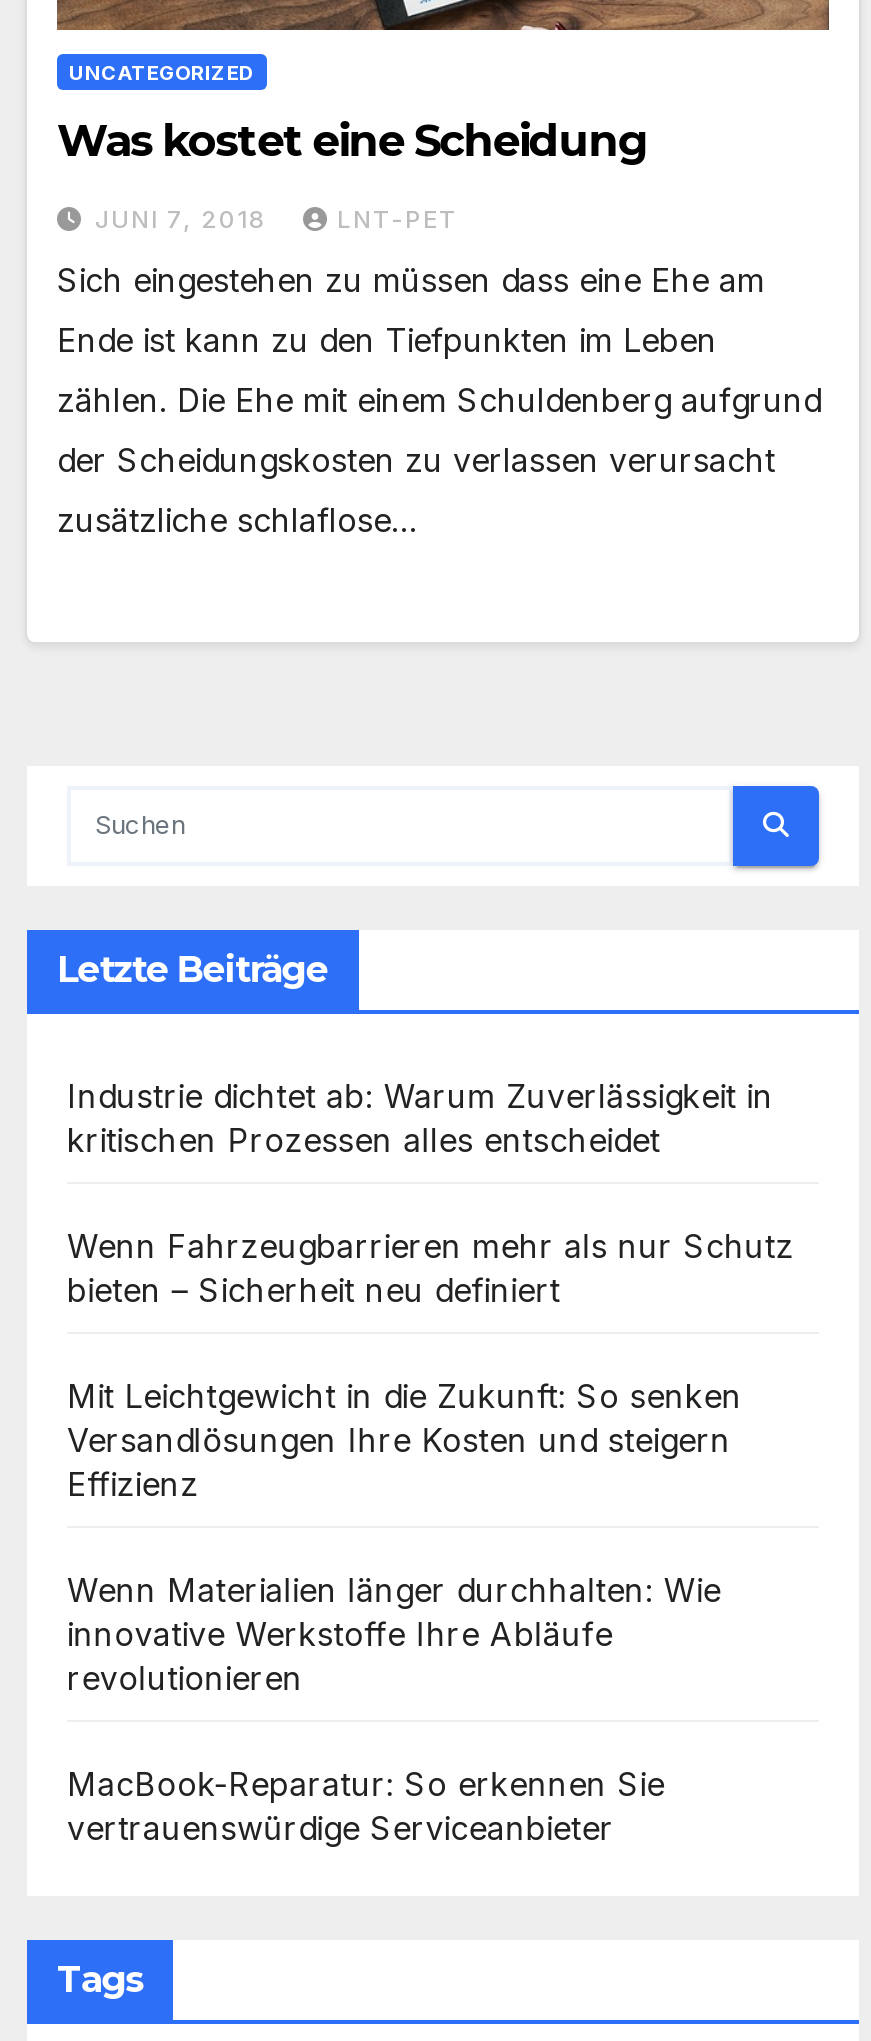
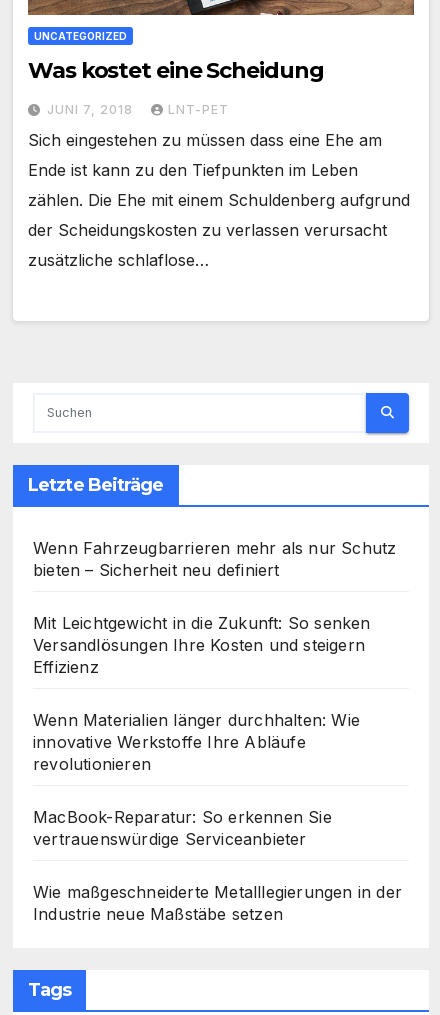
- Industrie dichtet ab: Warum Zuverlässigkeit in
- kritischen Prozessen alles entscheidet

moved up: Wenn Fahrzeugbarrieren mehr als nur Schutz | bieten – Sicherheit neu definiert | Mit Leichtgewicht in die Zukunft: So senken | ... | MacBook-Reparatur: So erkennen Sie | vertrauenswürdige Serviceanbieter

+ Wie maßgeschneiderte Metalllegierungen in der
+ Industrie neue Maßstäbe setzen
